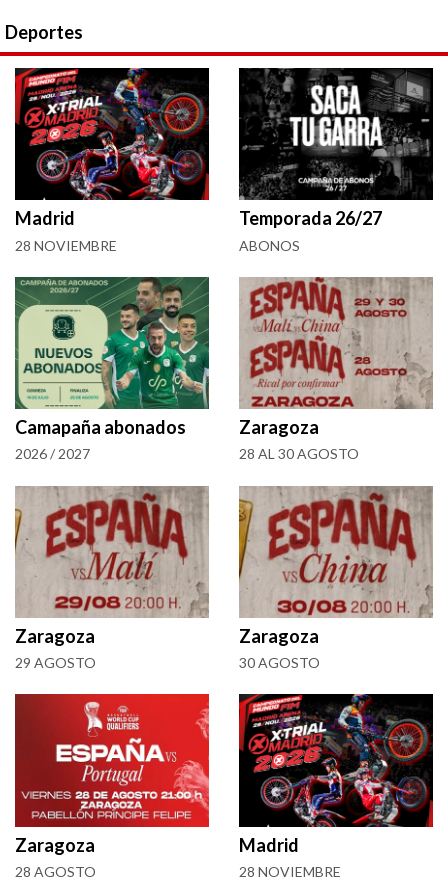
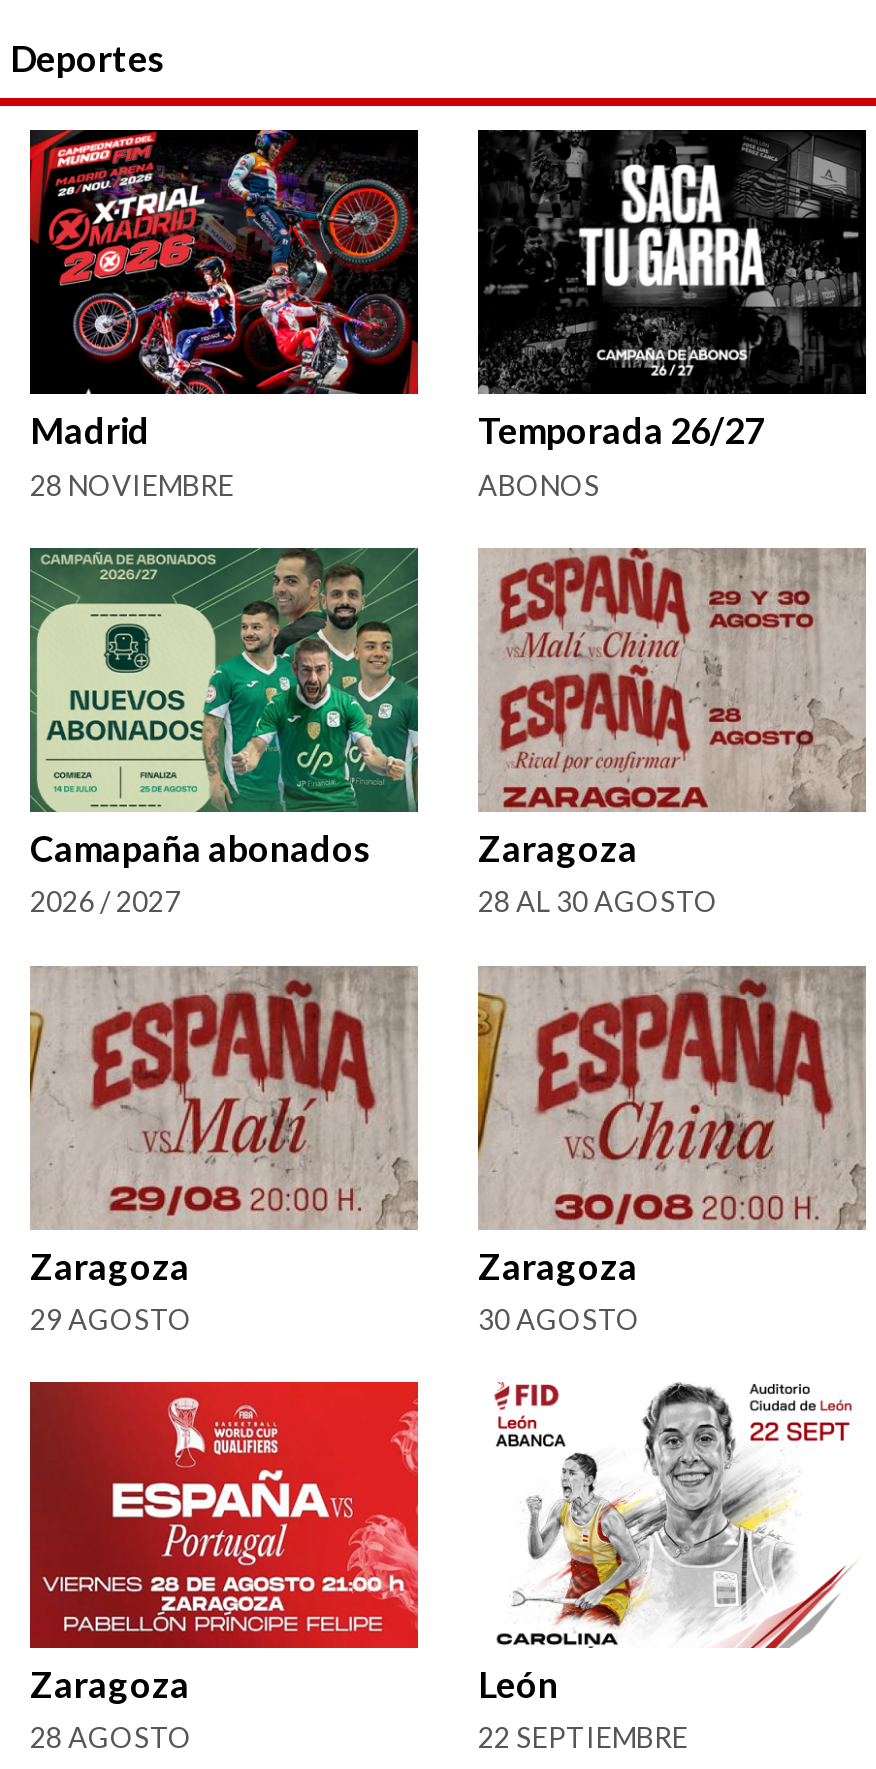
- [image]
- Madrid
- 28 NOVIEMBRE
+ [image]
+ León
+ 22 SEPTIEMBRE
